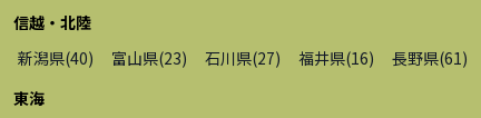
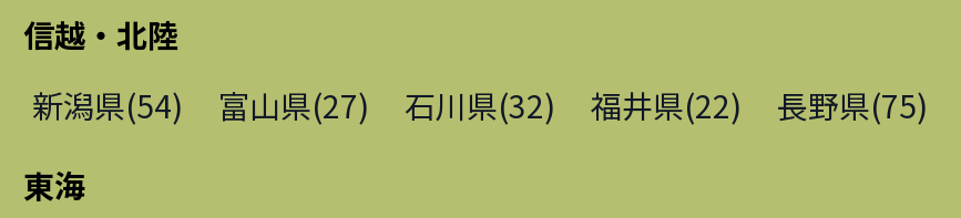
- 新潟県(40)
+ 新潟県(54)

- 富山県(23)
+ 富山県(27)

- 石川県(27)
+ 石川県(32)

- 福井県(16)
+ 福井県(22)

- 長野県(61)
+ 長野県(75)
